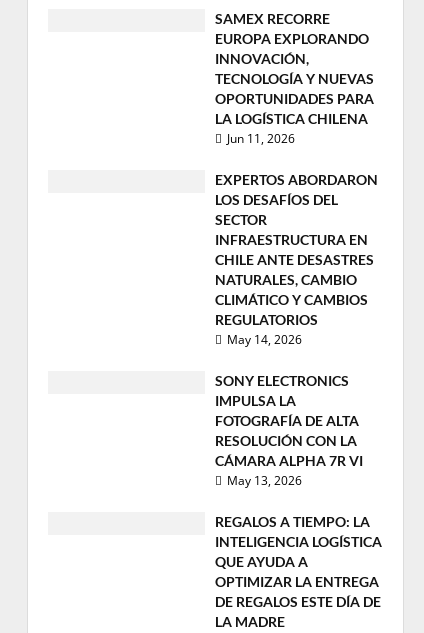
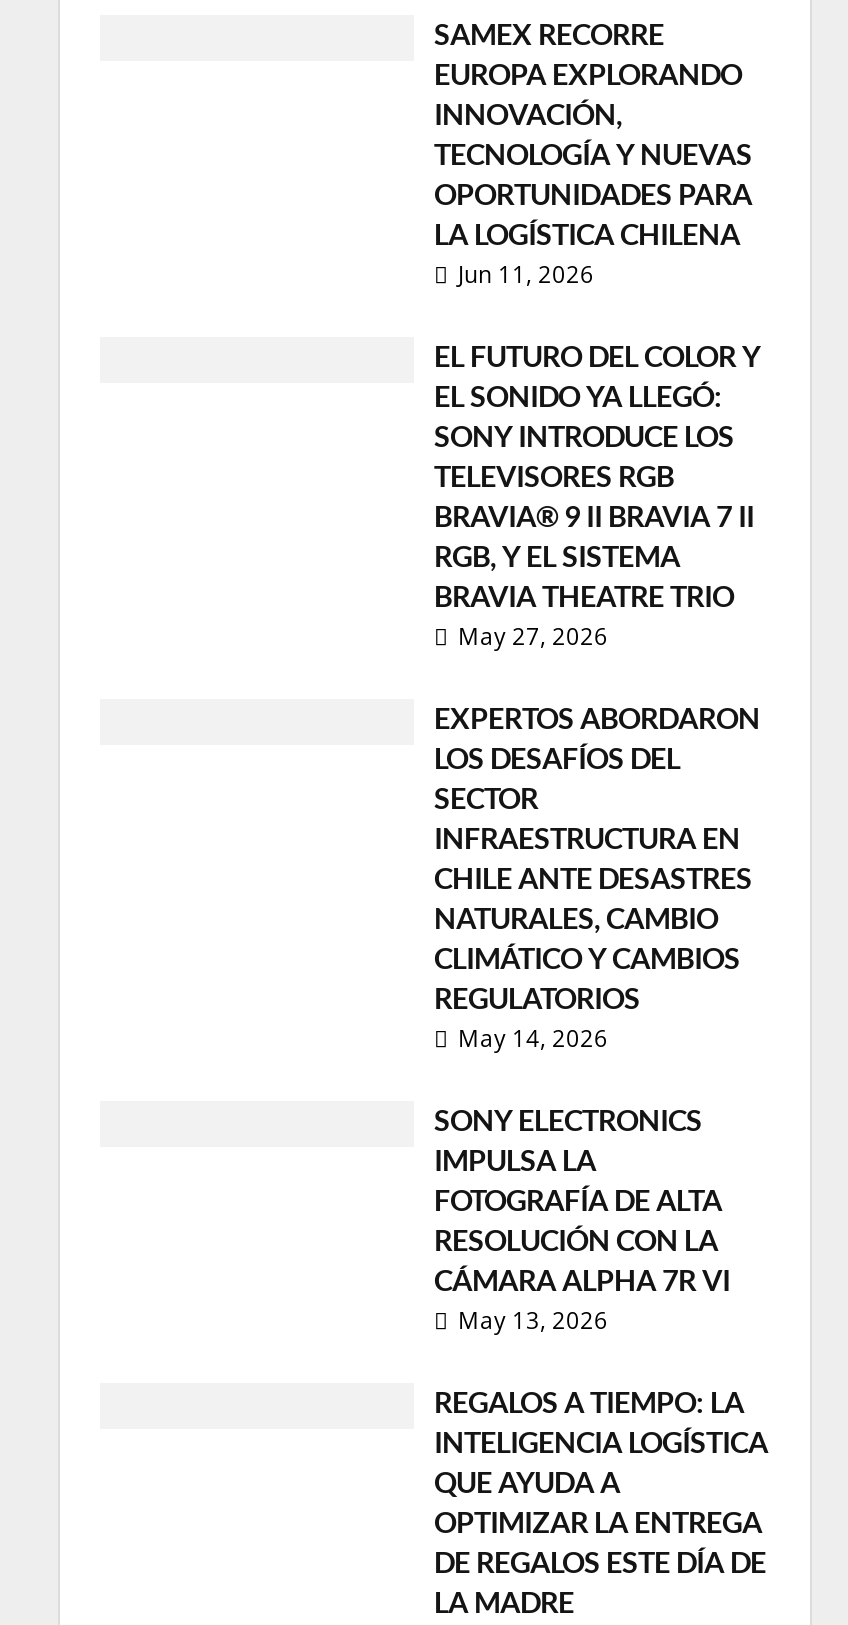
+ EL FUTURO DEL COLOR Y
+ EL SONIDO YA LLEGÓ:
+ SONY INTRODUCE LOS
+ TELEVISORES RGB
+ BRAVIA® 9 II BRAVIA 7 II
+ RGB, Y EL SISTEMA
+ BRAVIA THEATRE TRIO
+ May 27, 2026
